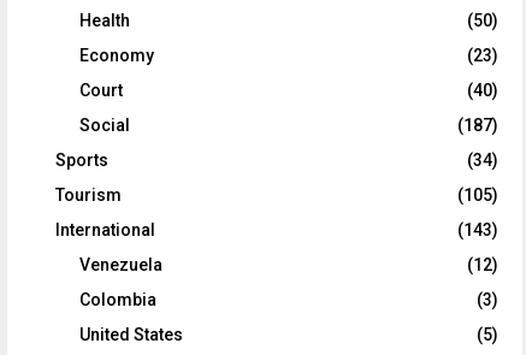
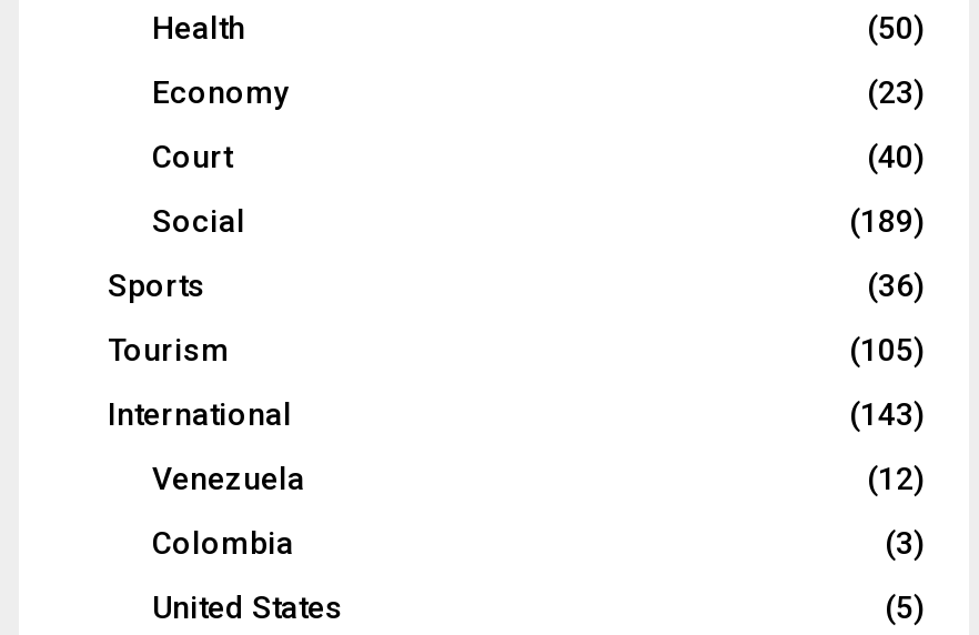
- (187)
+ (189)

- (34)
+ (36)
